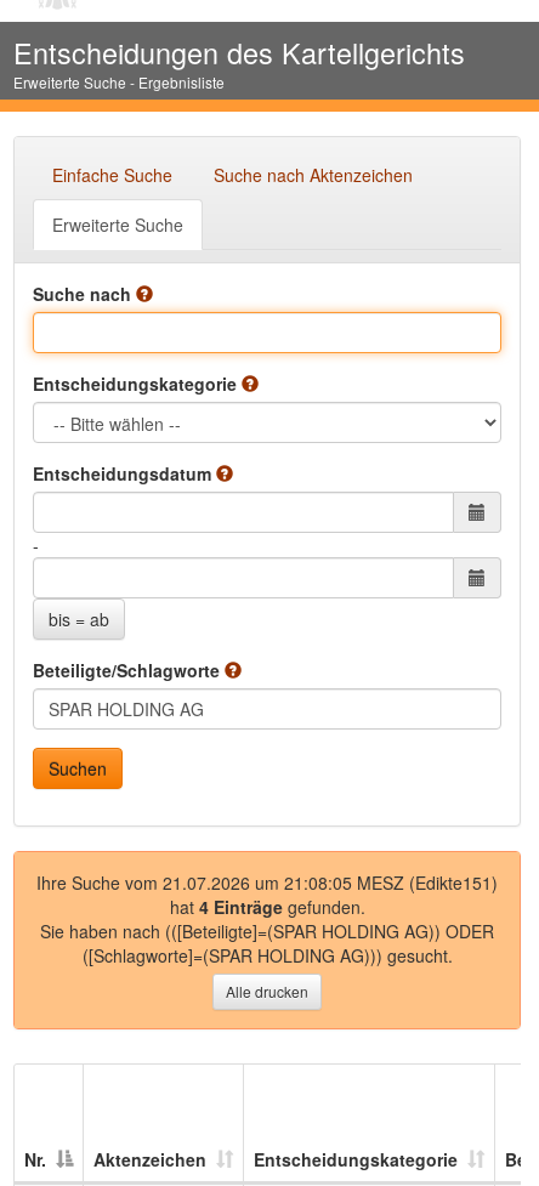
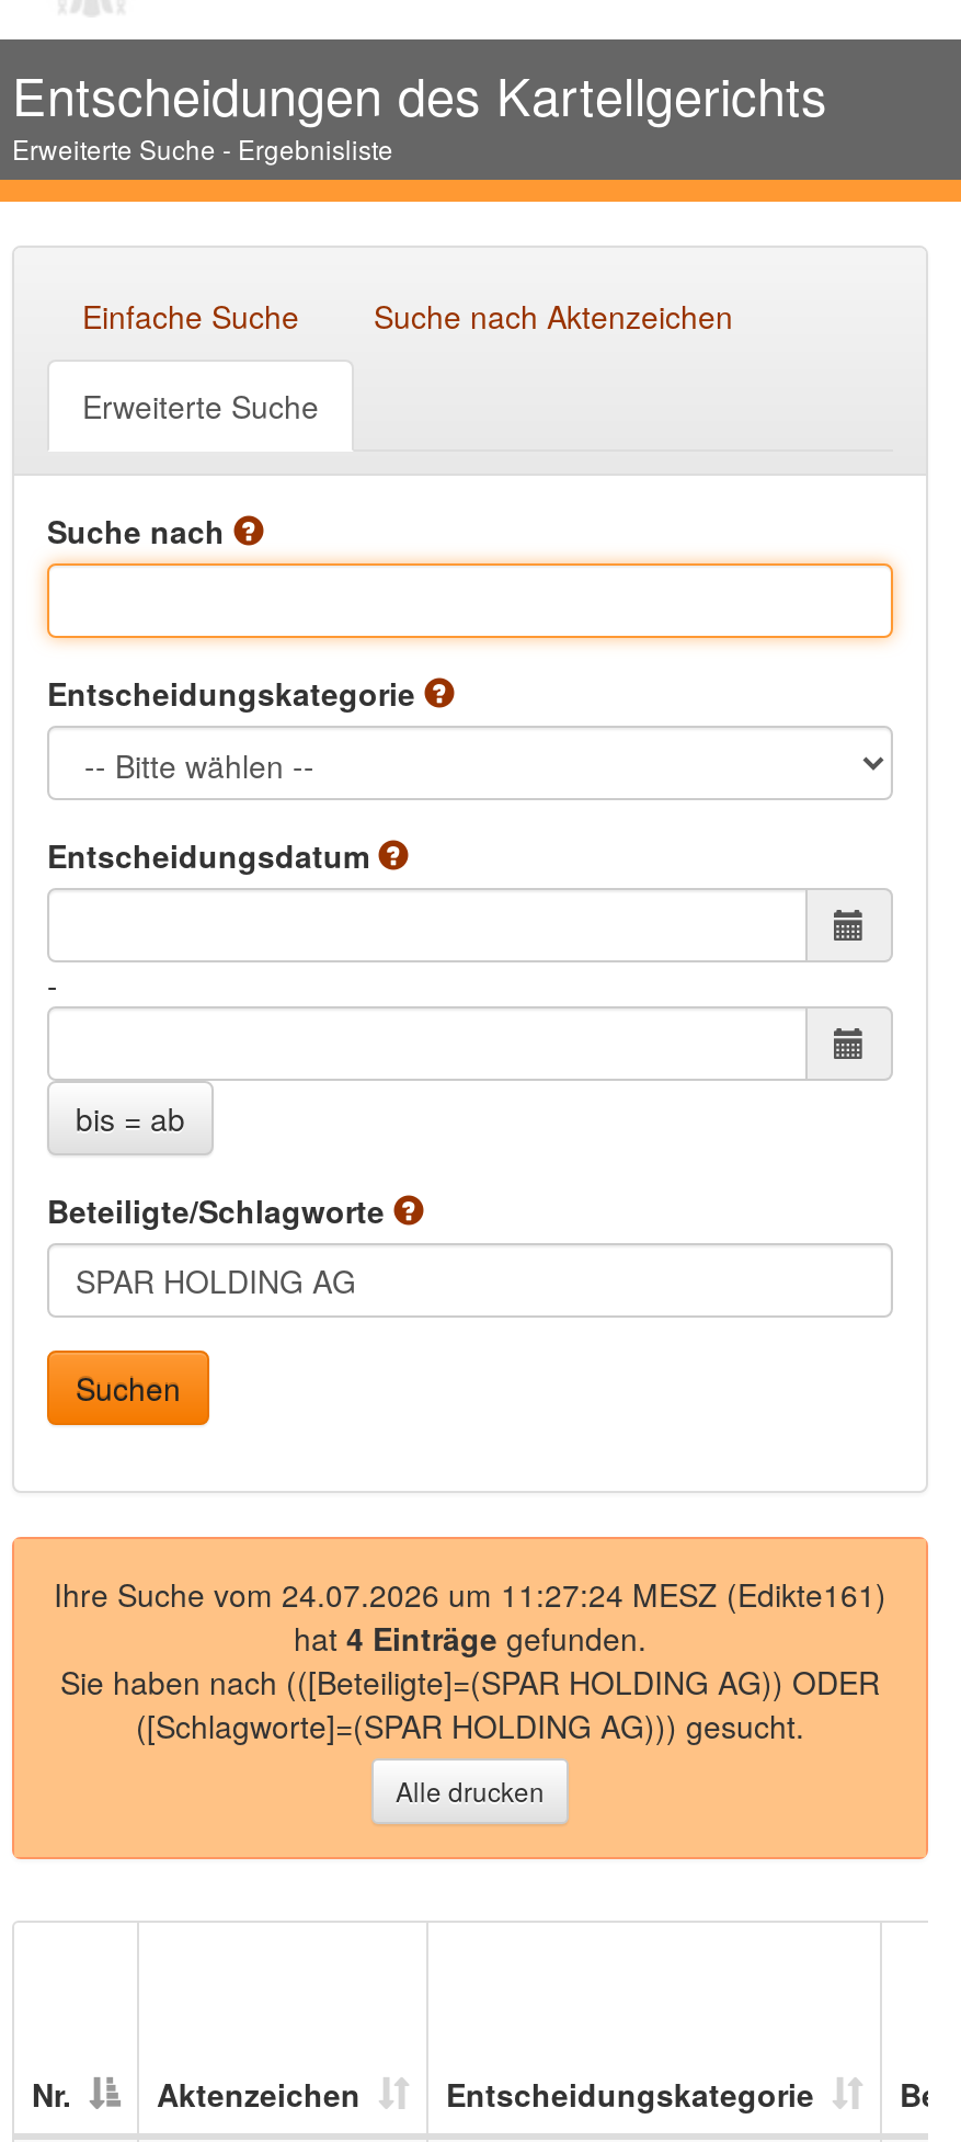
- Ihre Suche vom 21.07.2026 um 21:08:05 MESZ (Edikte151)
+ Ihre Suche vom 24.07.2026 um 11:27:24 MESZ (Edikte161)
